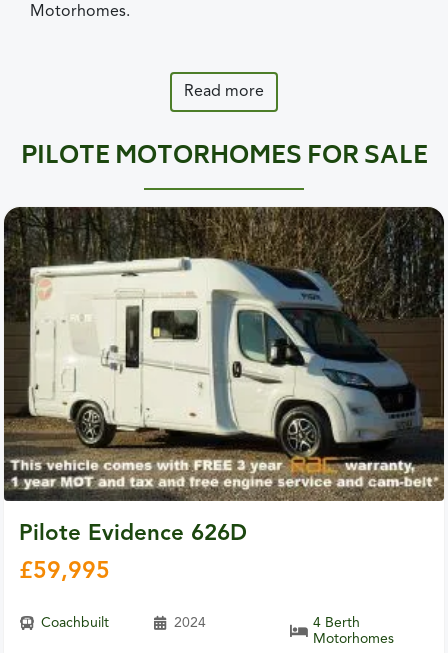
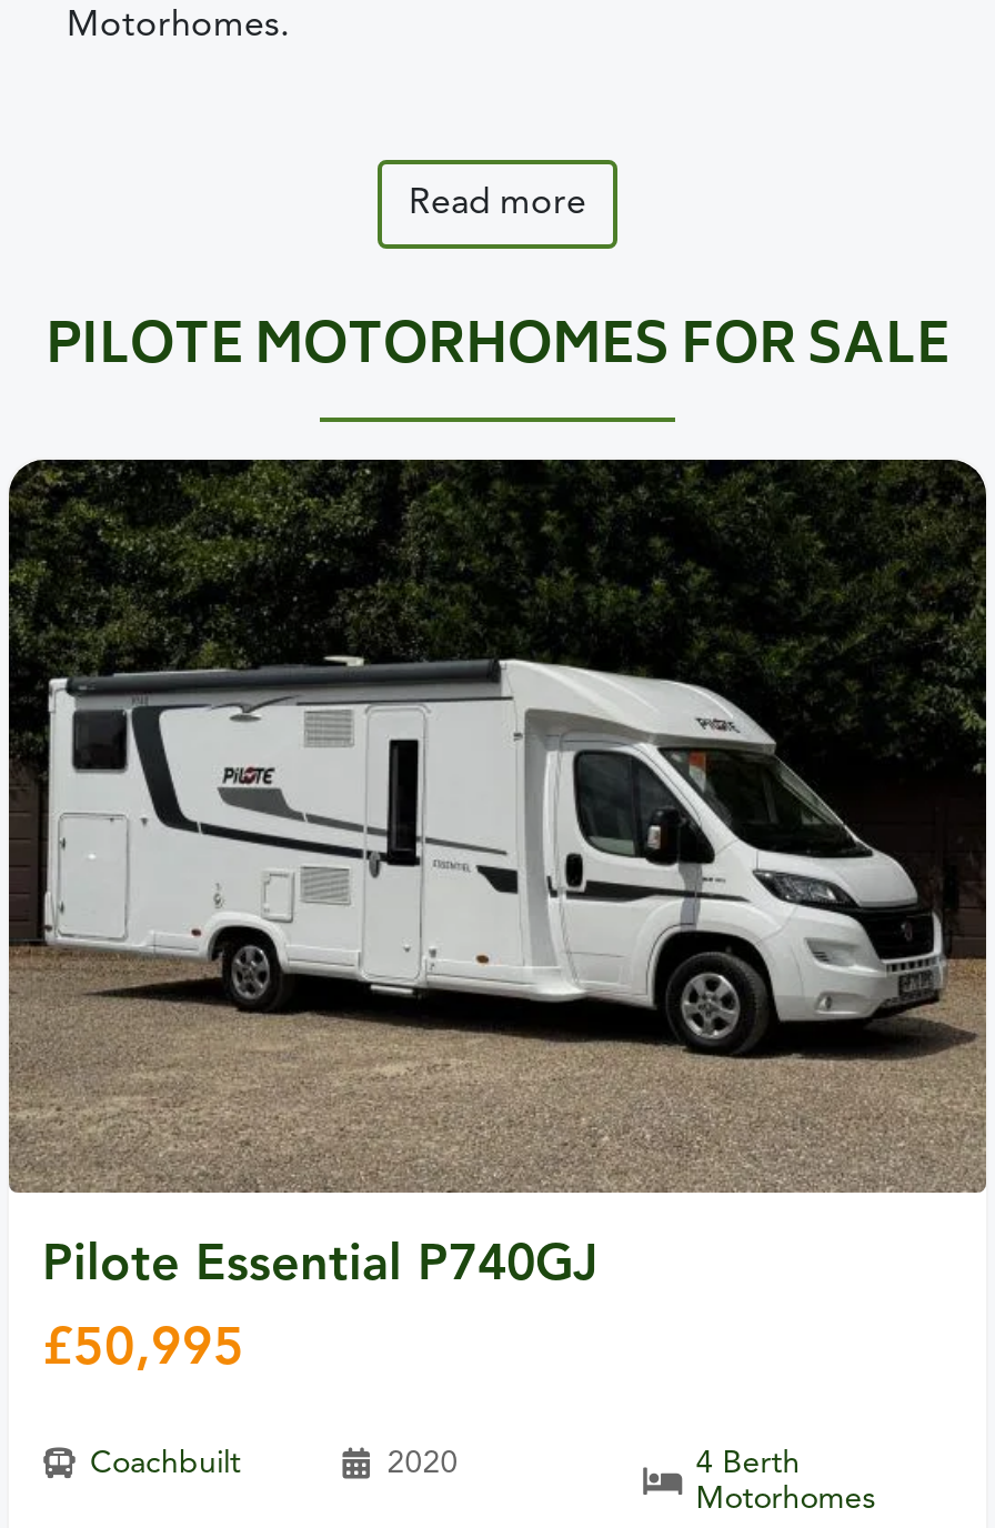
- [image]
- Pilote Evidence 626D
+ [image]
+ Pilote Essential P740GJ

- £59,995
+ £50,995

- 2024
+ 2020
